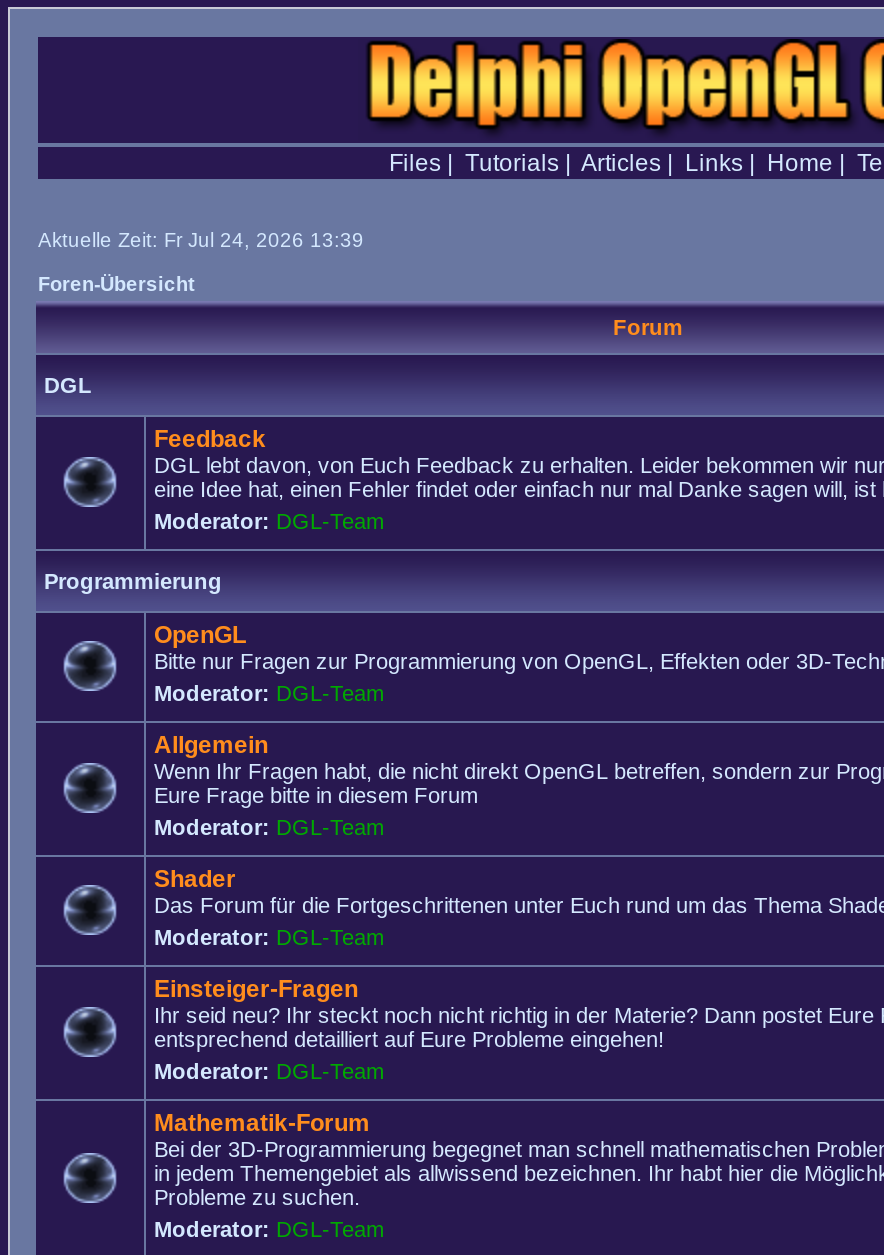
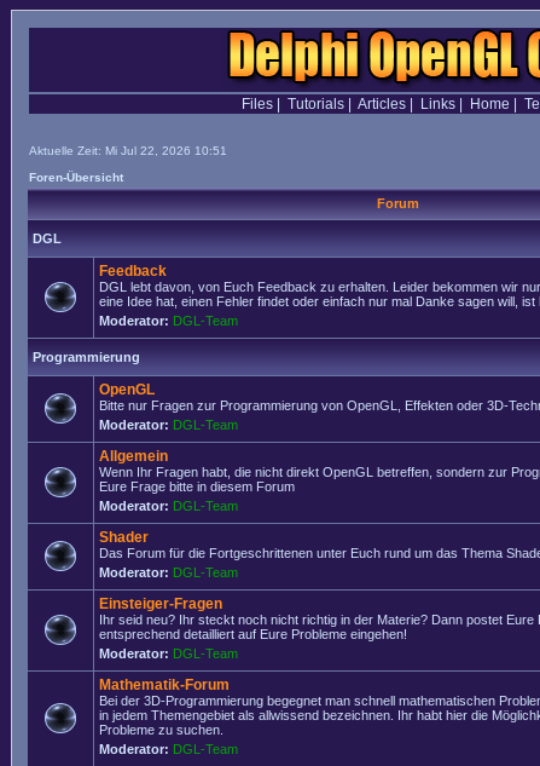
- Aktuelle Zeit: Fr Jul 24, 2026 13:39
+ Aktuelle Zeit: Mi Jul 22, 2026 10:51
